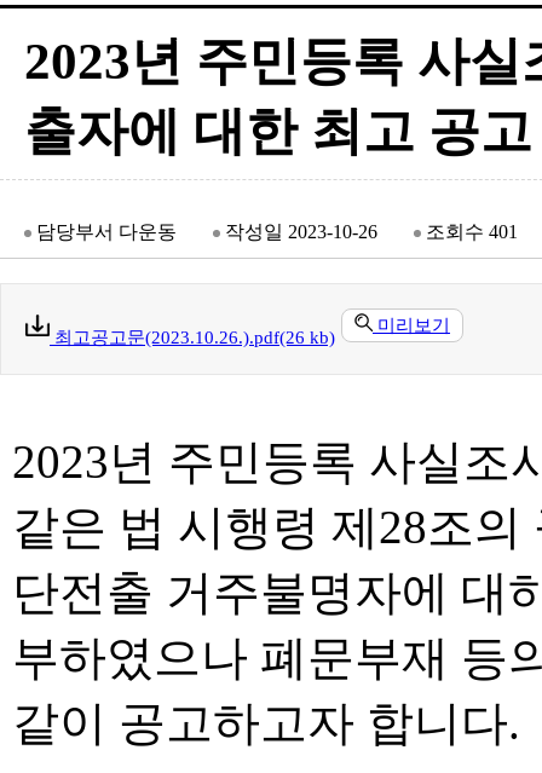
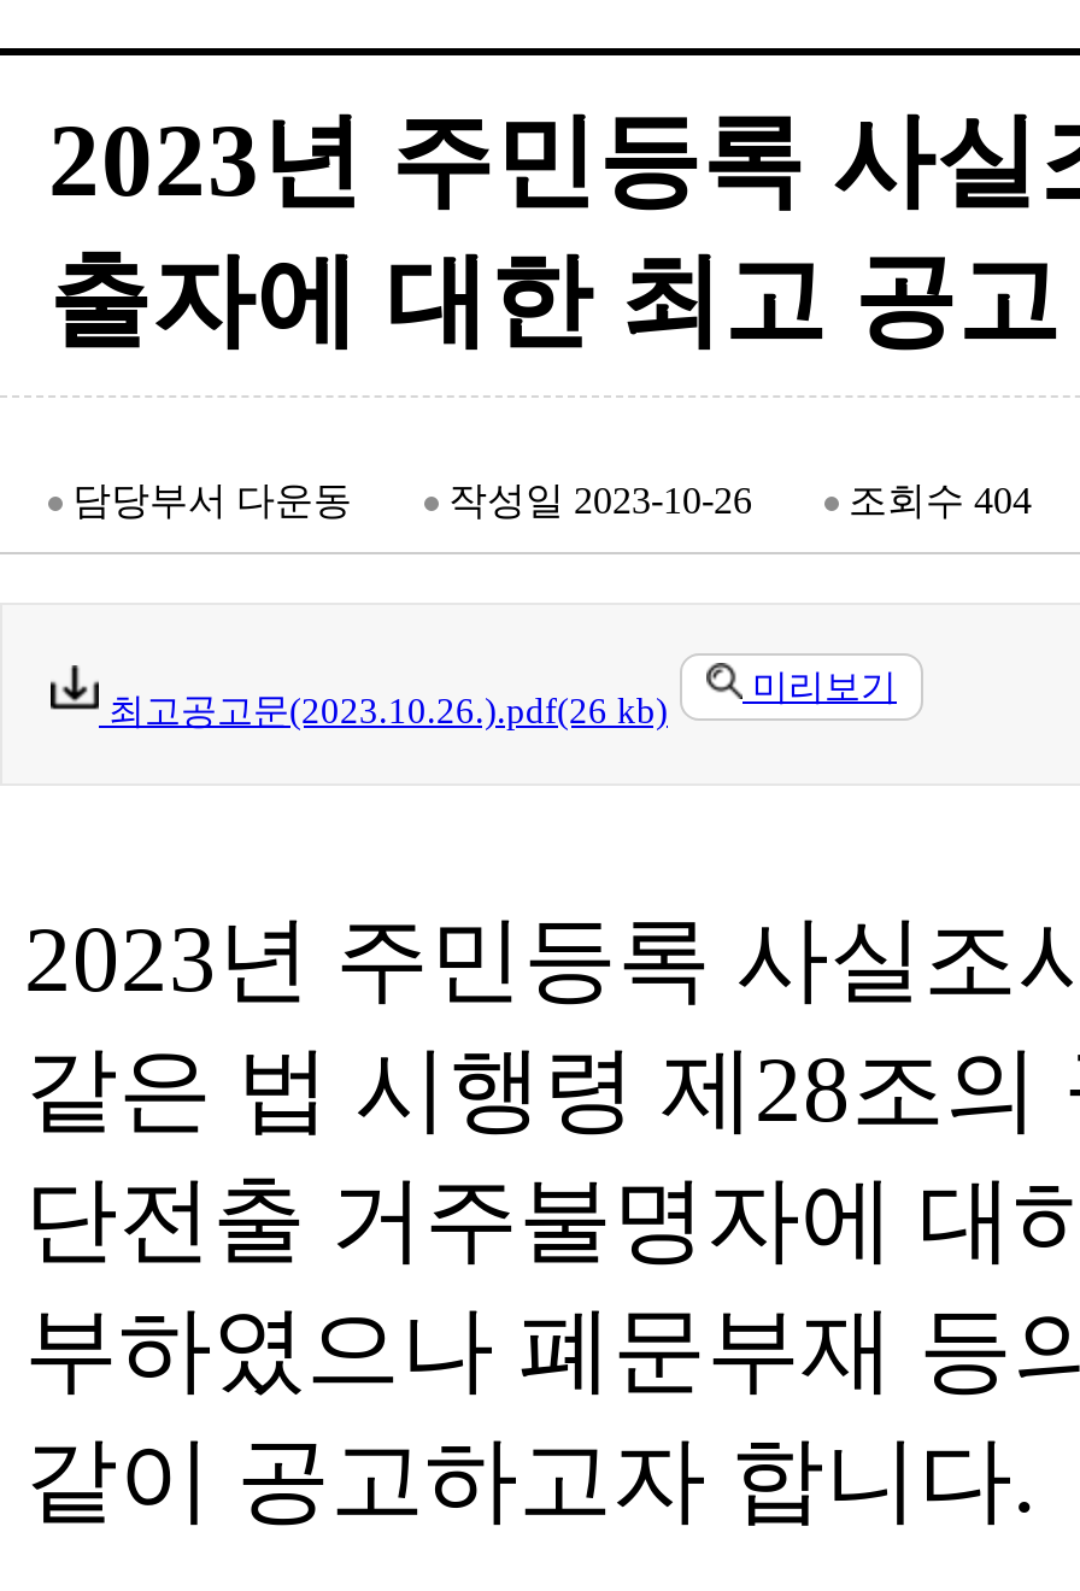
- 조회수 401
+ 조회수 404
